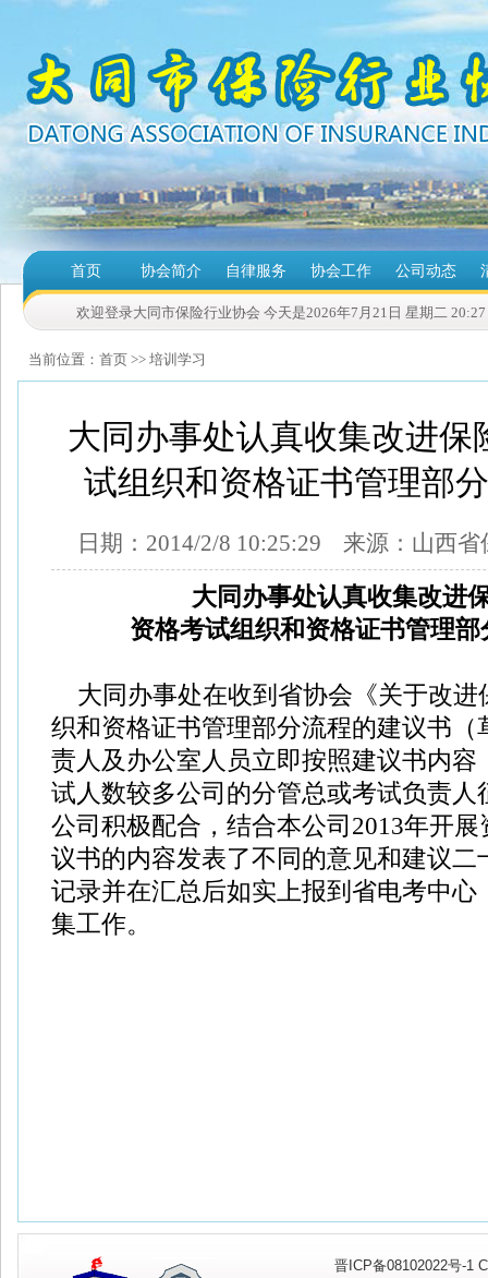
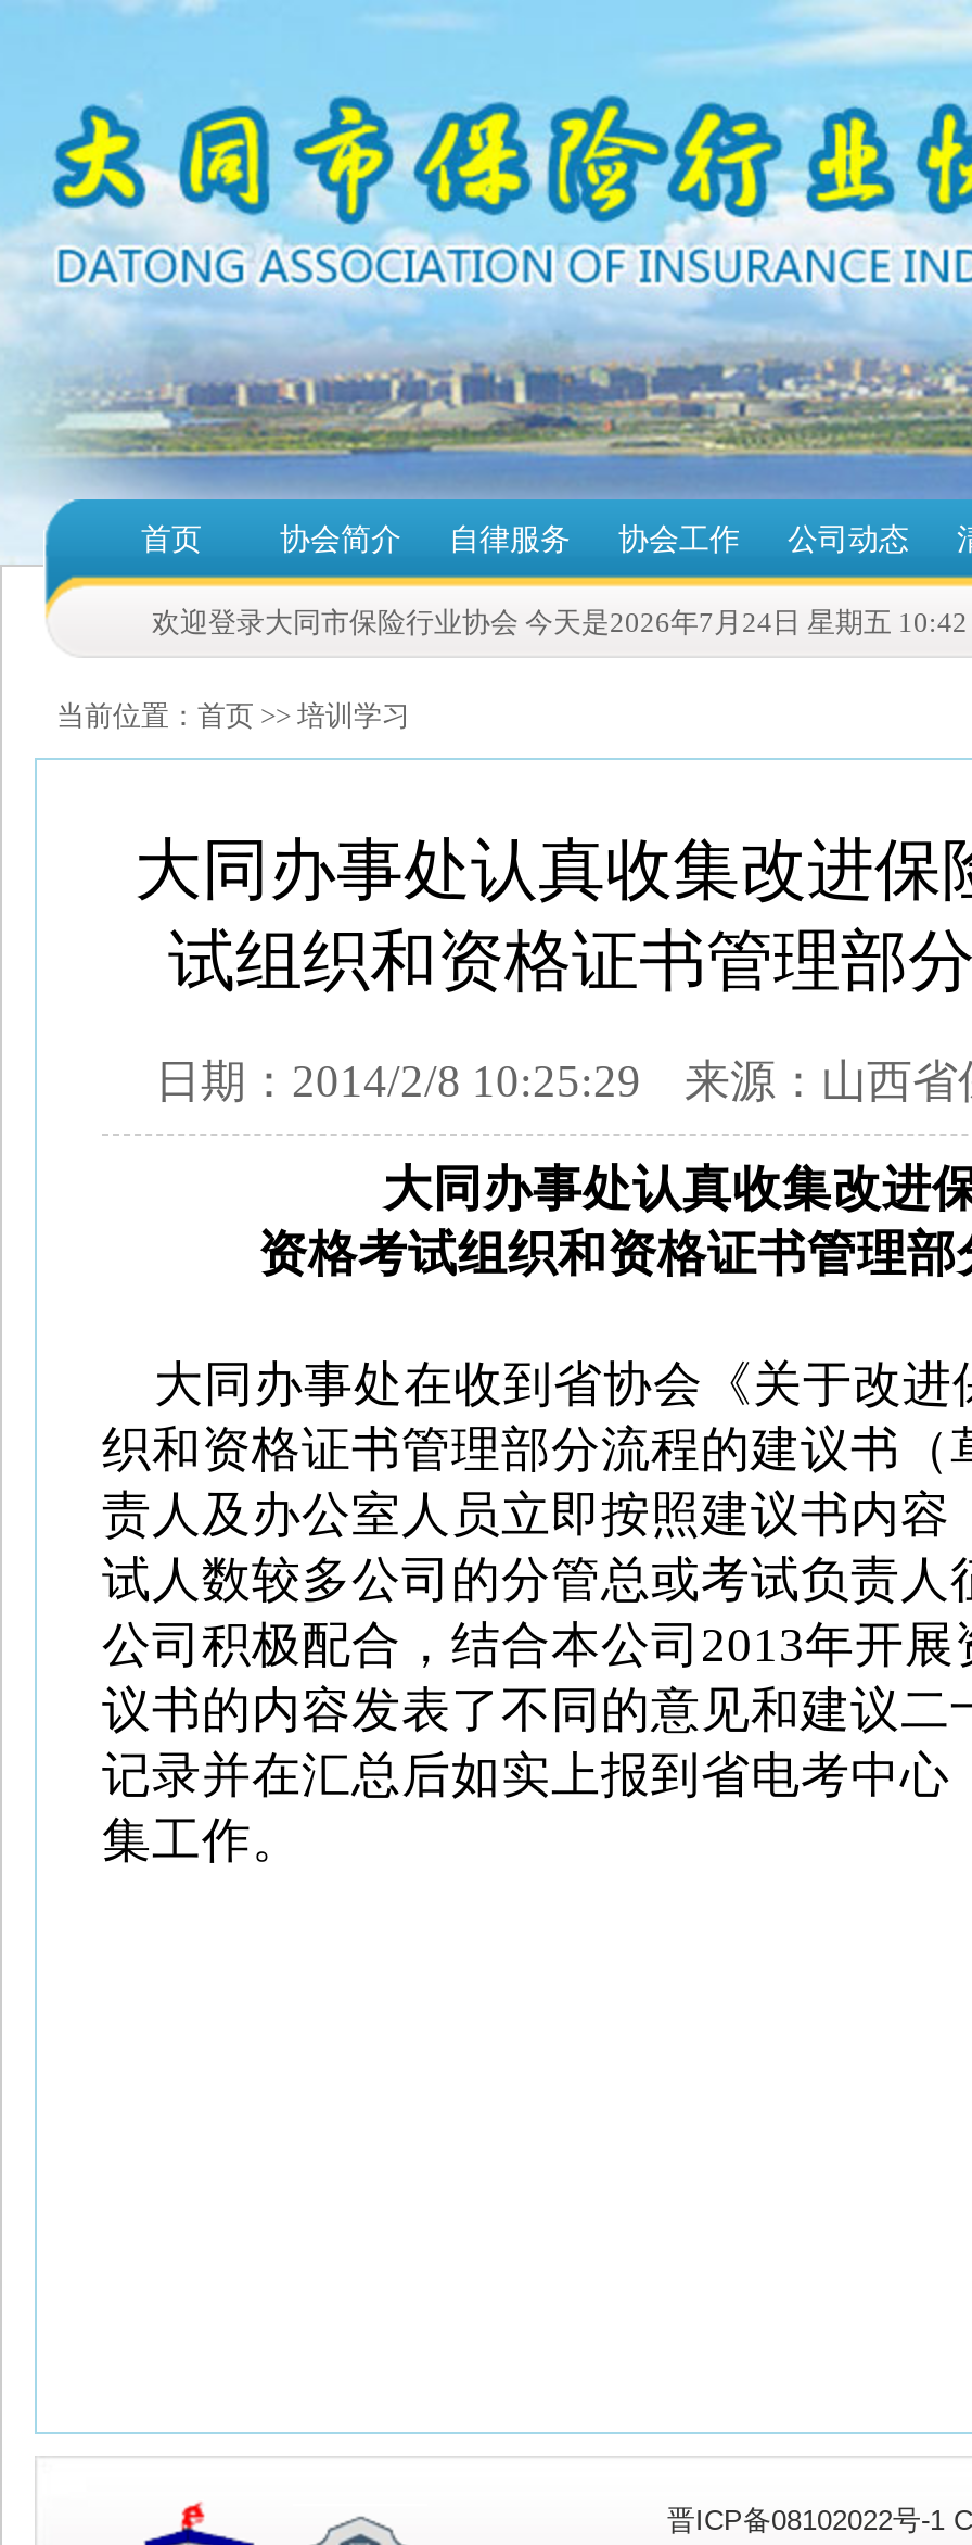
- 欢迎登录大同市保险行业协会 今天是2026年7月21日 星期二 20:27
+ 欢迎登录大同市保险行业协会 今天是2026年7月24日 星期五 10:42
